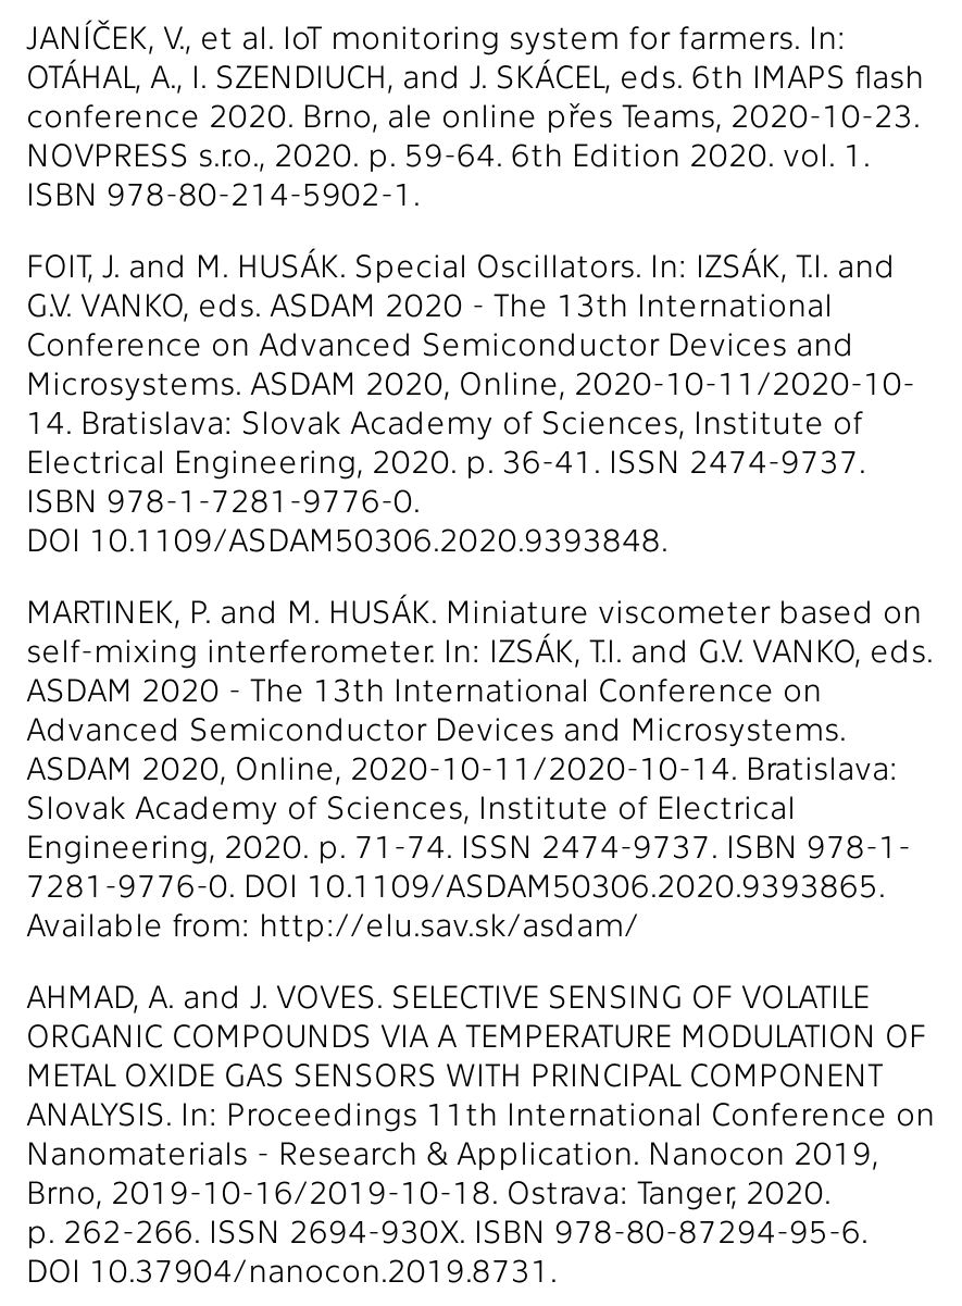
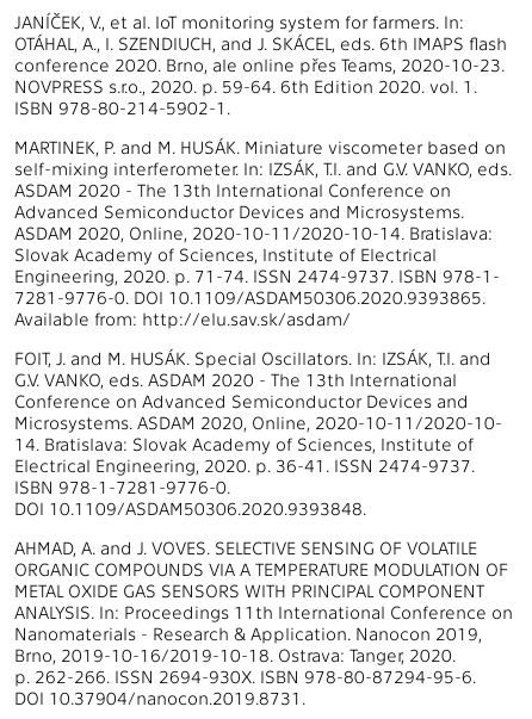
moved down: FOIT, J. and M. HUSÁK. Special Oscillators. In: IZSÁK, T.I. and | G.V. VANKO, eds. ASDAM 2020 - The 13th International | Conference on Advanced Semiconductor Devices and | Microsystems. ASDAM 2020, Online, 2020-10-11/2020-10- | 14. Bratislava: Slovak Academy of Sciences, Institute of | Electrical Engineering, 2020. p. 36-41. ISSN 2474-9737. | ISBN 978-1-7281-9776-0. | DOI 10.1109/ASDAM50306.2020.9393848.

moved up: MARTINEK, P. and M. HUSÁK. Miniature viscometer based on | self-mixing interferometer. In: IZSÁK, T.I. and G.V. VANKO, eds. | ASDAM 2020 - The 13th International Conference on | ... | 7281-9776-0. DOI 10.1109/ASDAM50306.2020.9393865. | Available from: http://elu.sav.sk/asdam/
